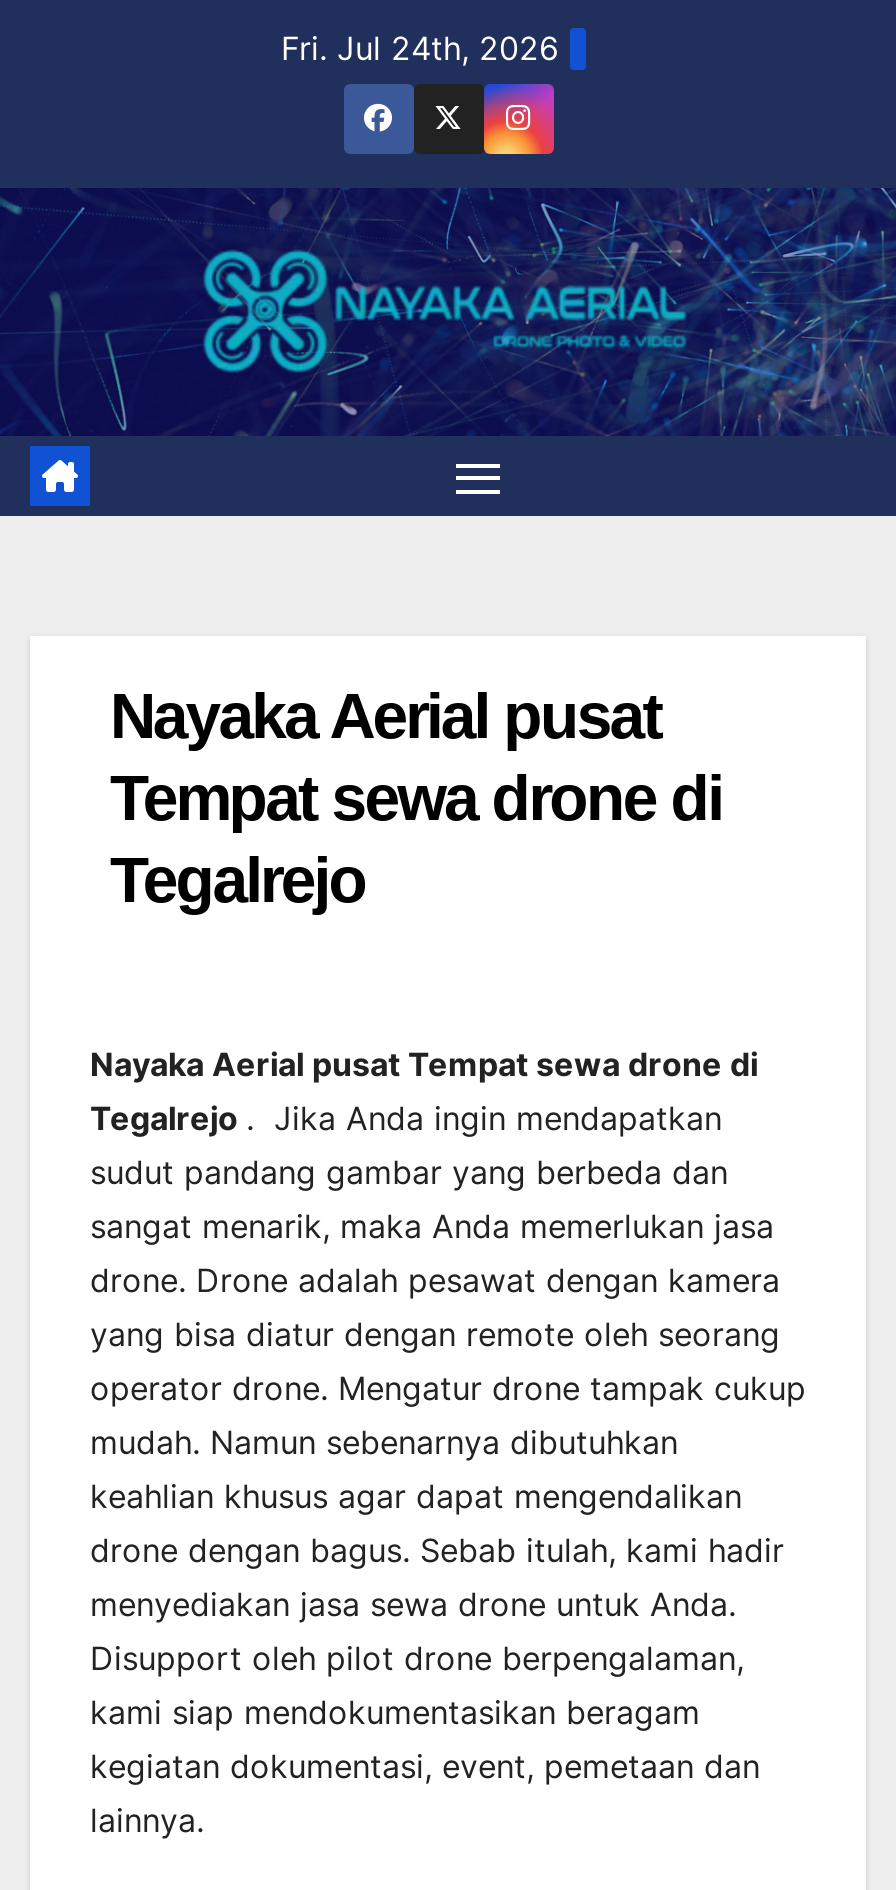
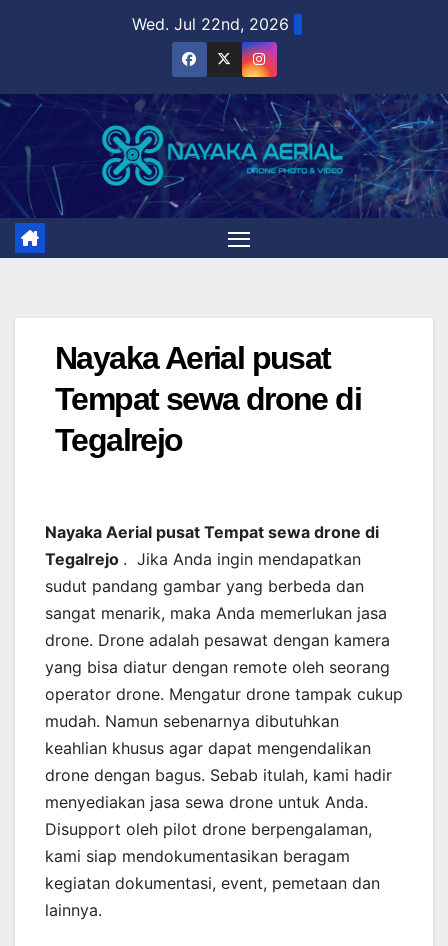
- Fri. Jul 24th, 2026
+ Wed. Jul 22nd, 2026
